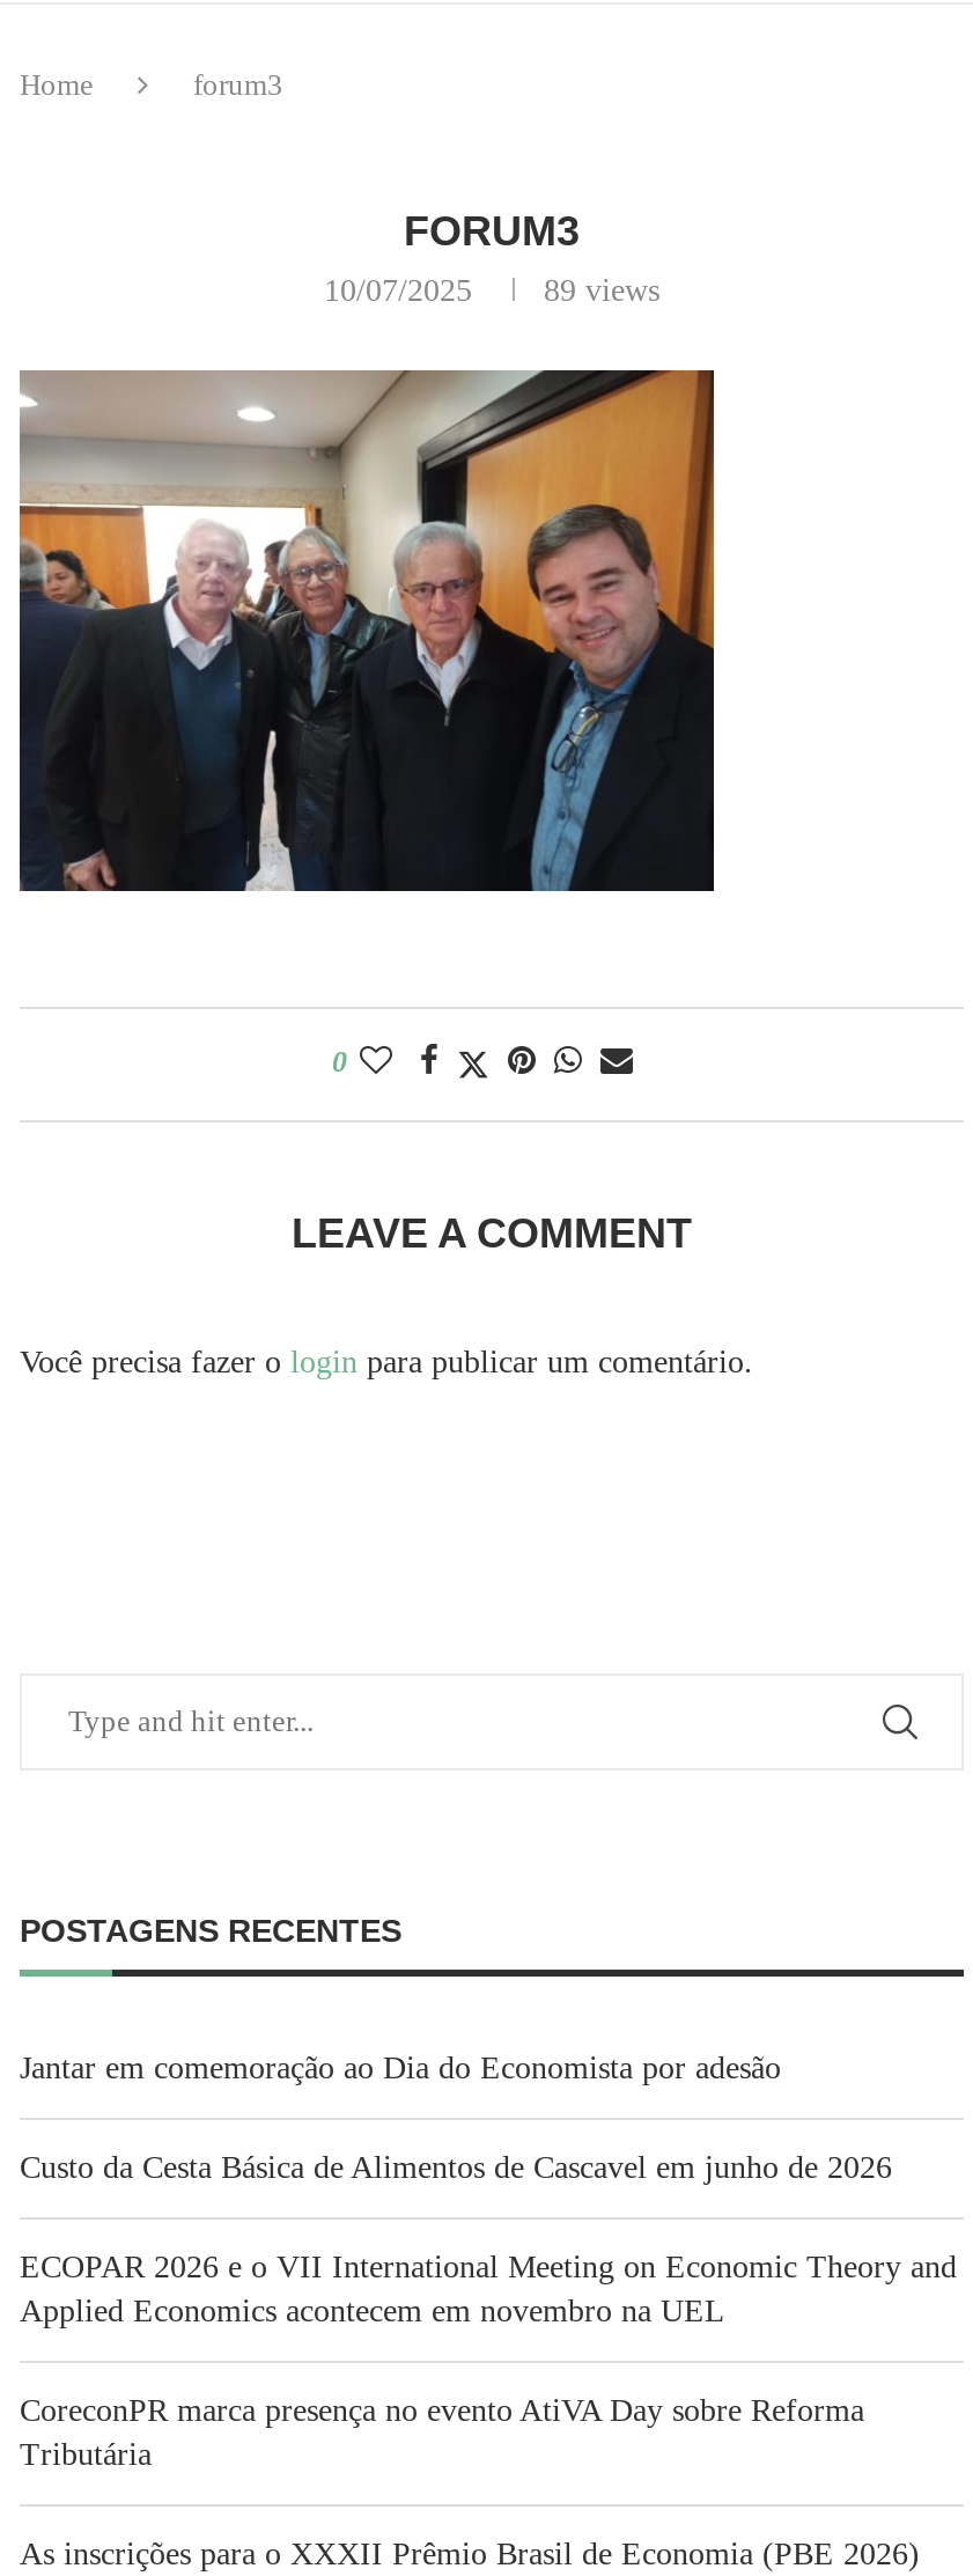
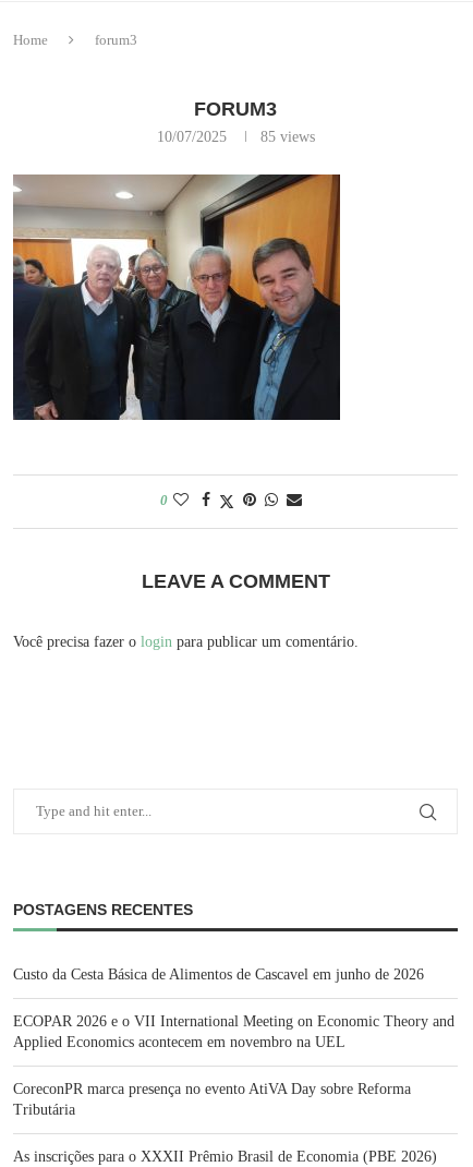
- 89 views
+ 85 views

- Jantar em comemoração ao Dia do Economista por adesão
